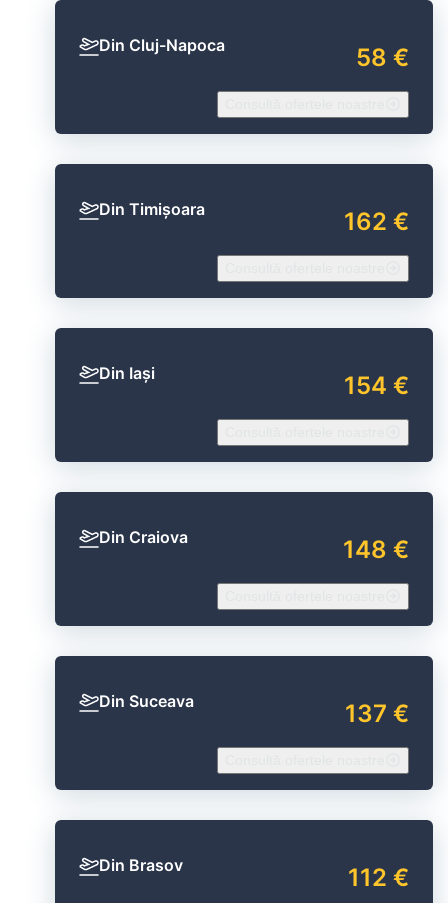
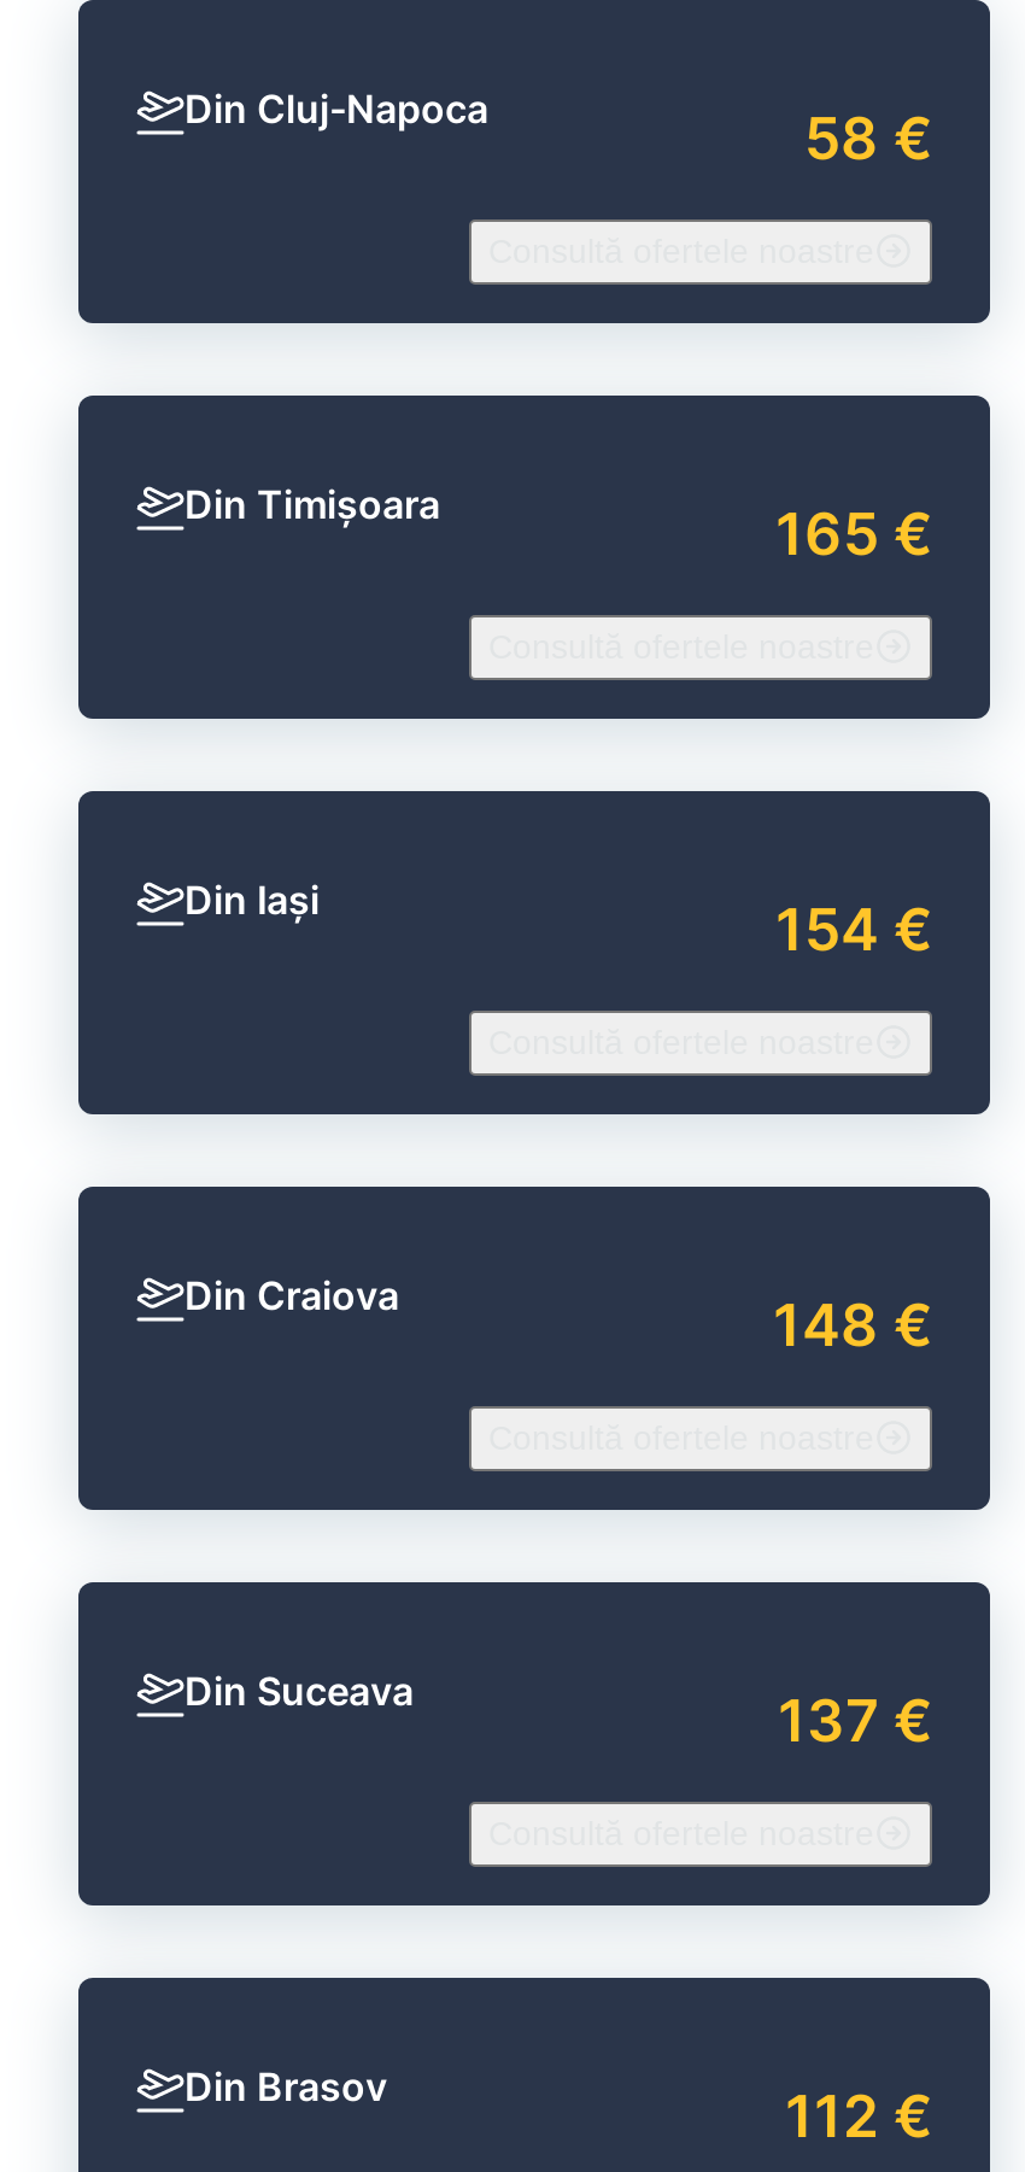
- 162 €
+ 165 €
